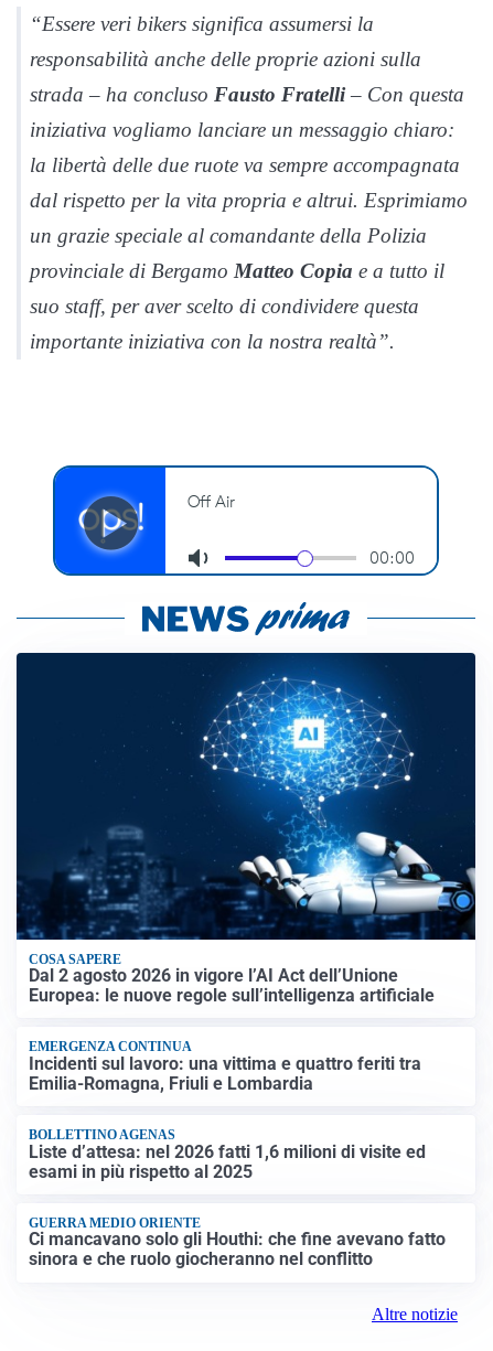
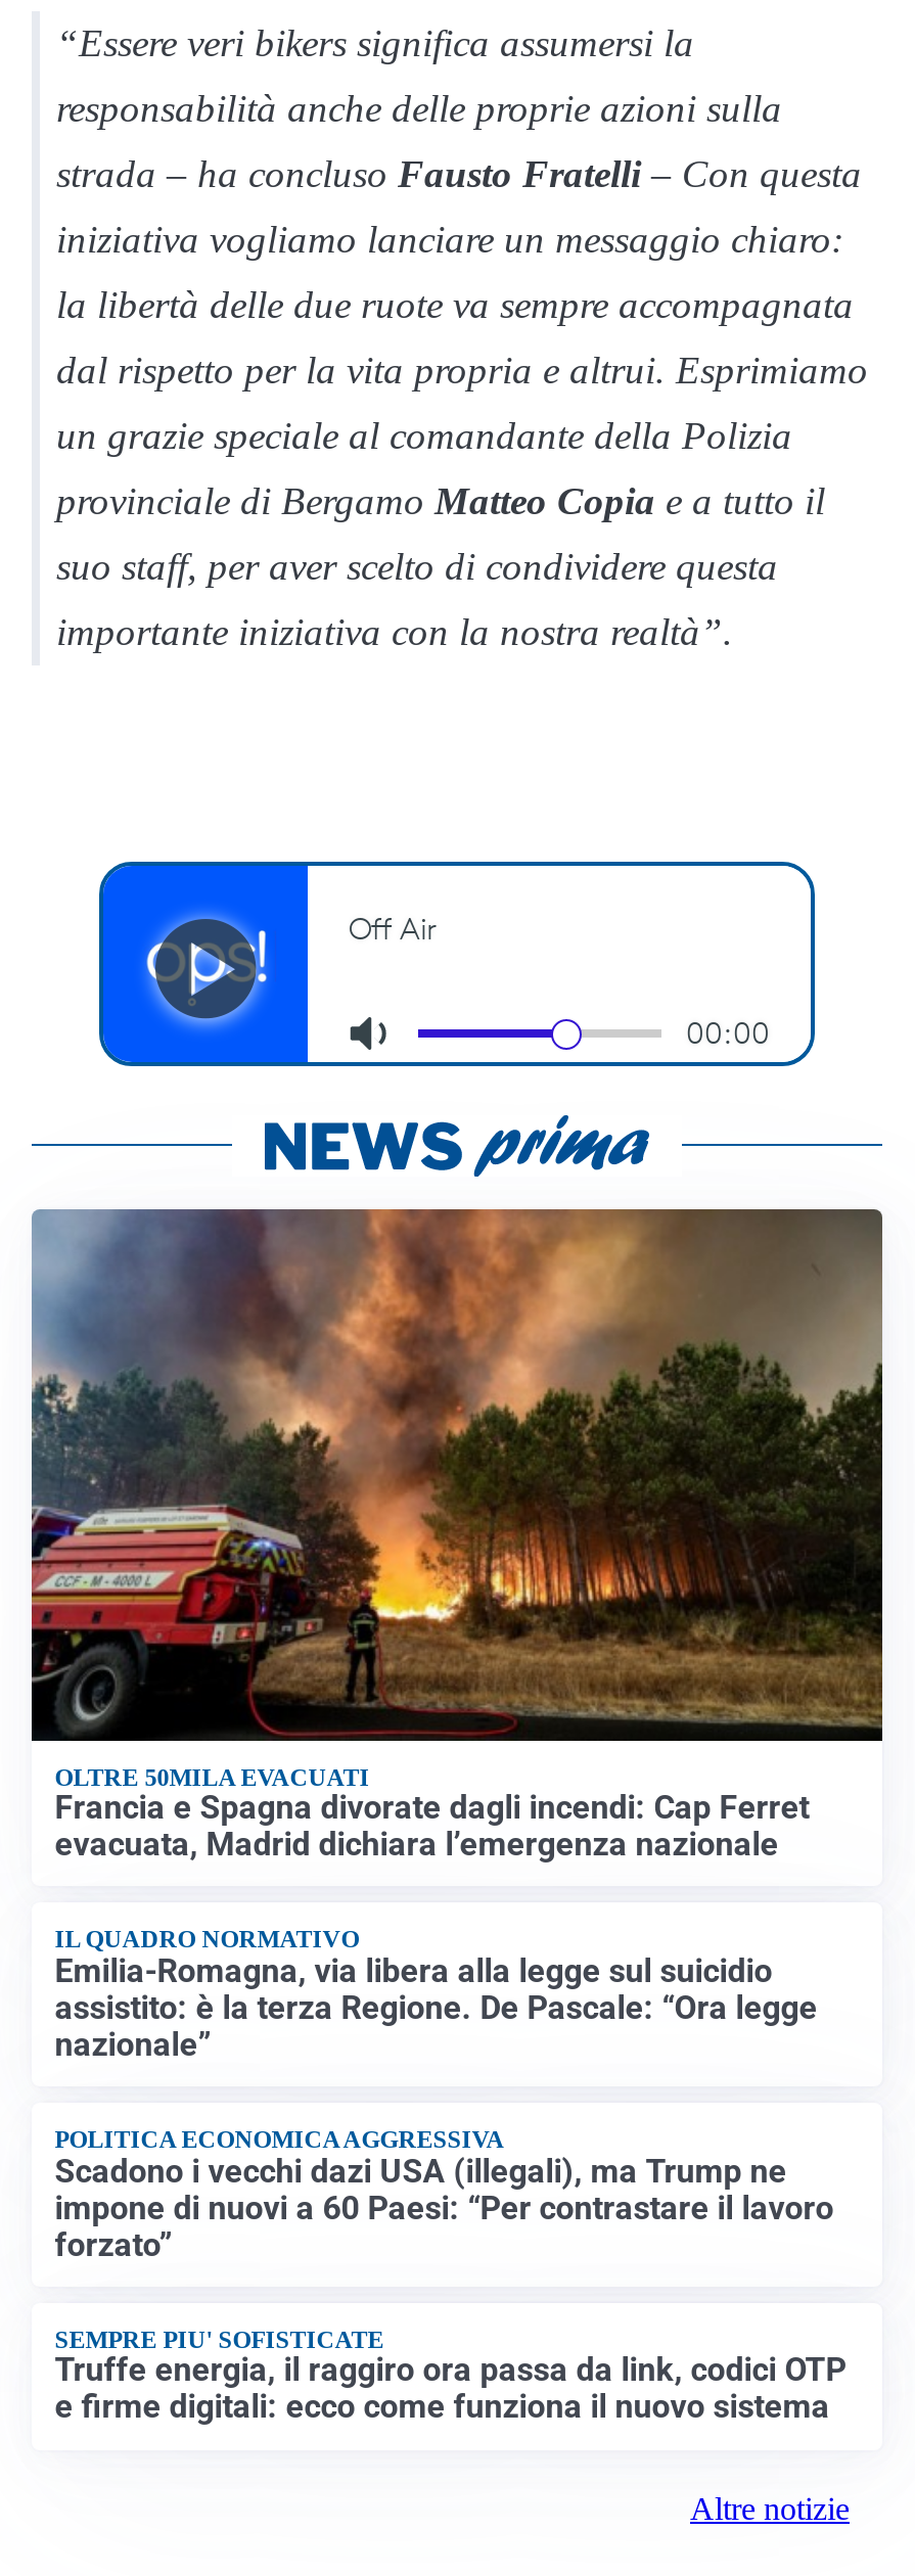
- [image]
- COSA SAPERE
- Dal 2 agosto 2026 in vigore l’AI Act dell’Unione
- Europea: le nuove regole sull’intelligenza artificiale
+ [image]
+ OLTRE 50MILA EVACUATI
+ Francia e Spagna divorate dagli incendi: Cap Ferret
+ evacuata, Madrid dichiara l’emergenza nazionale

- EMERGENZA CONTINUA
- Incidenti sul lavoro: una vittima e quattro feriti tra
- Emilia-Romagna, Friuli e Lombardia
+ IL QUADRO NORMATIVO
+ Emilia-Romagna, via libera alla legge sul suicidio
+ assistito: è la terza Regione. De Pascale: “Ora legge
+ nazionale”

- BOLLETTINO AGENAS
- Liste d’attesa: nel 2026 fatti 1,6 milioni di visite ed
- esami in più rispetto al 2025
+ POLITICA ECONOMICA AGGRESSIVA
+ Scadono i vecchi dazi USA (illegali), ma Trump ne
+ impone di nuovi a 60 Paesi: “Per contrastare il lavoro
+ forzato”

- GUERRA MEDIO ORIENTE
- Ci mancavano solo gli Houthi: che fine avevano fatto
- sinora e che ruolo giocheranno nel conflitto
+ SEMPRE PIU' SOFISTICATE
+ Truffe energia, il raggiro ora passa da link, codici OTP
+ e firme digitali: ecco come funziona il nuovo sistema
